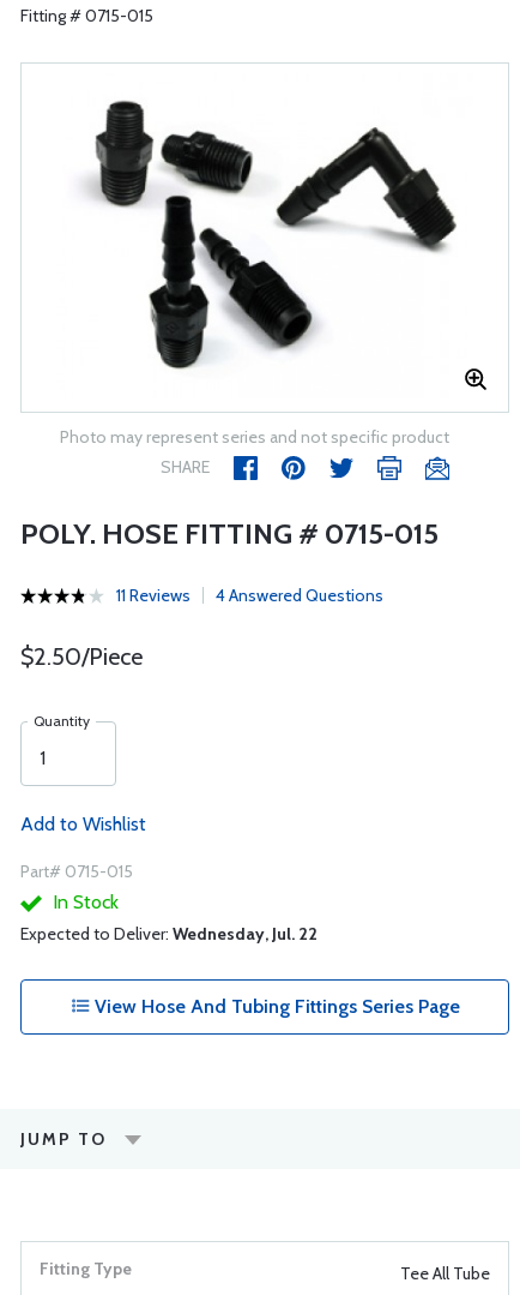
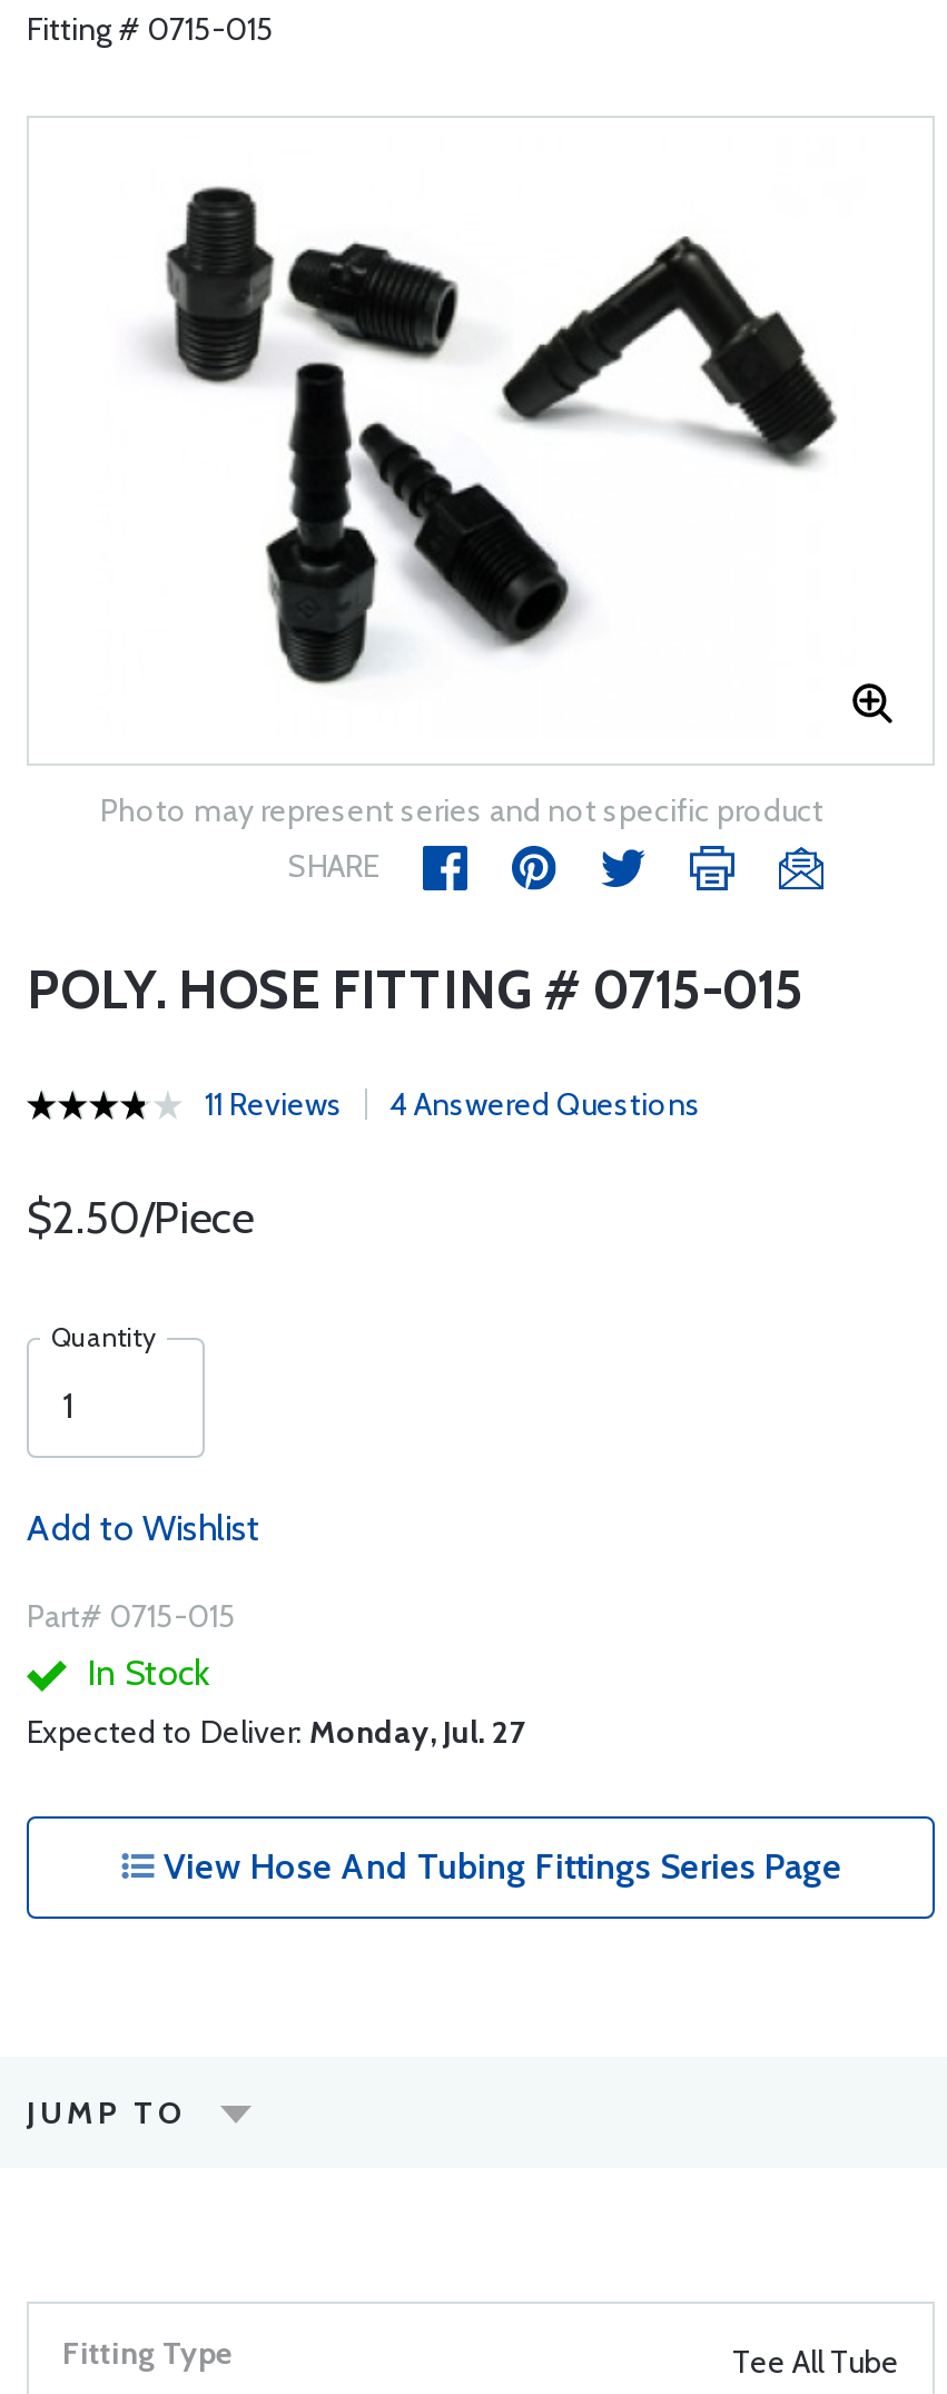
- Expected to Deliver: Wednesday, Jul. 22
+ Expected to Deliver: Monday, Jul. 27
